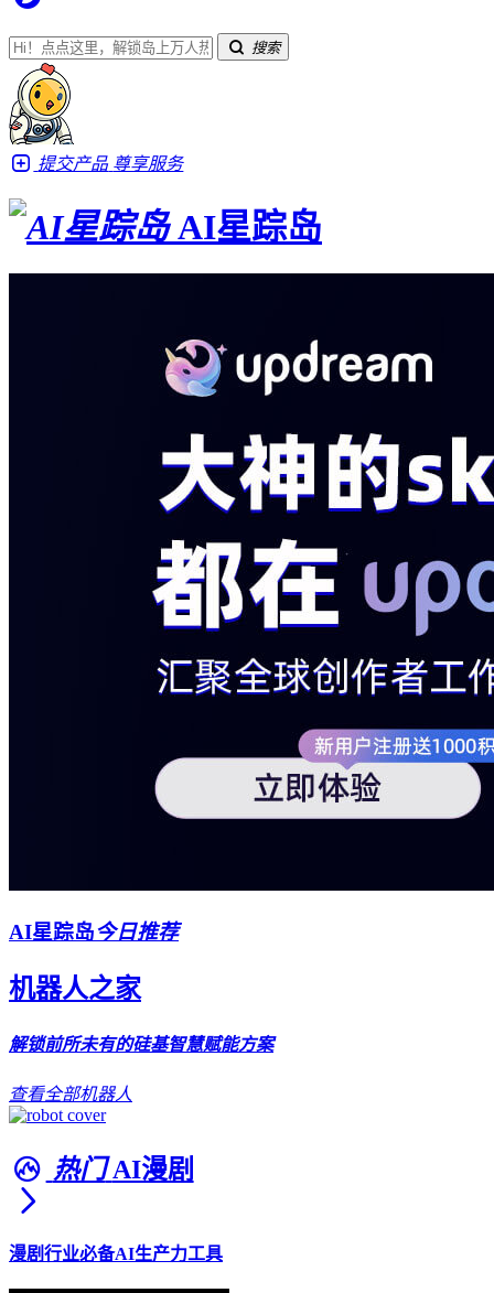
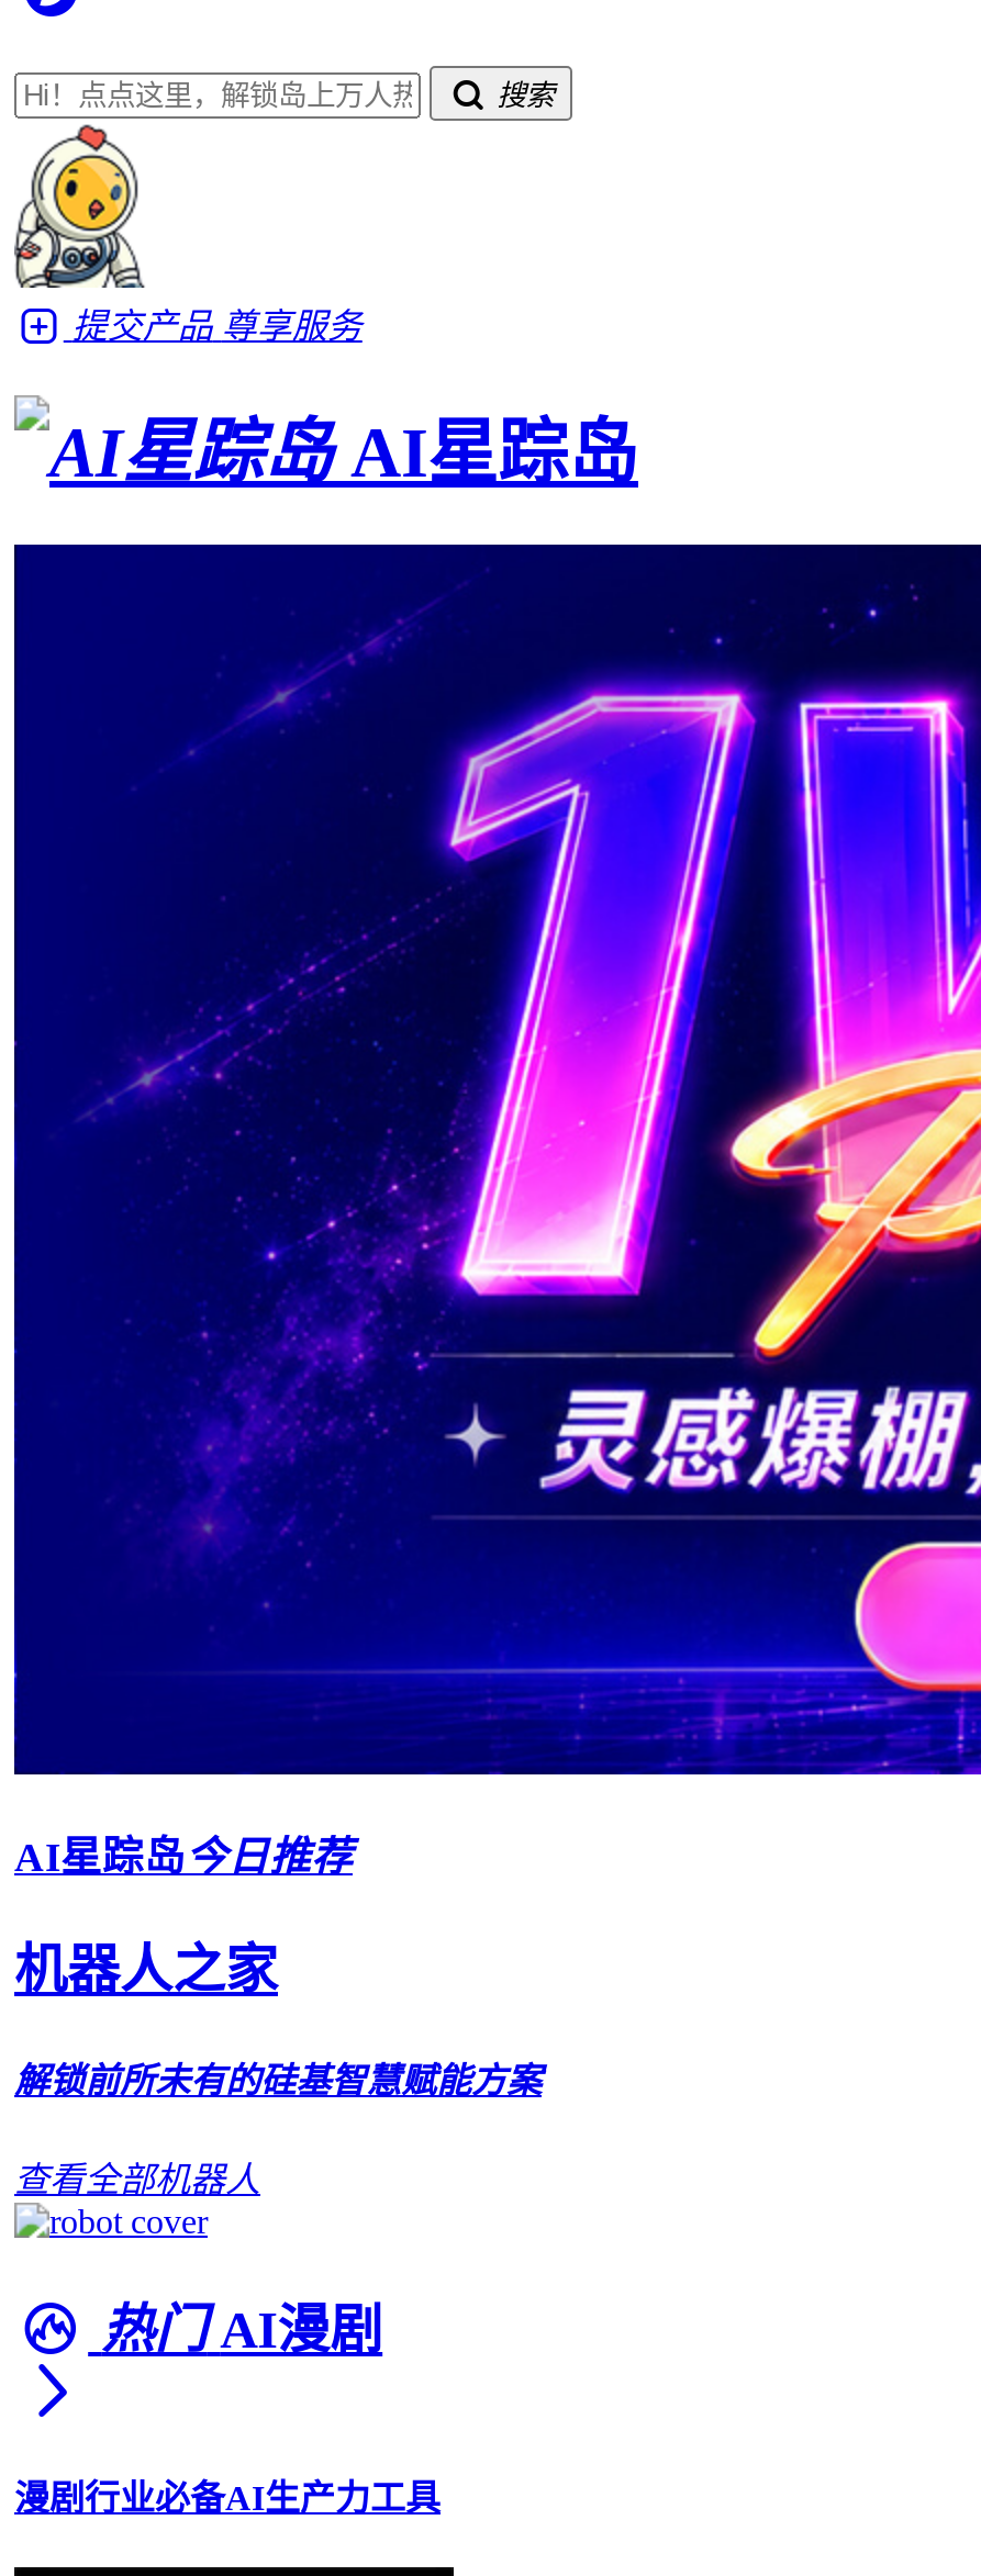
- [image]
+ [image]
